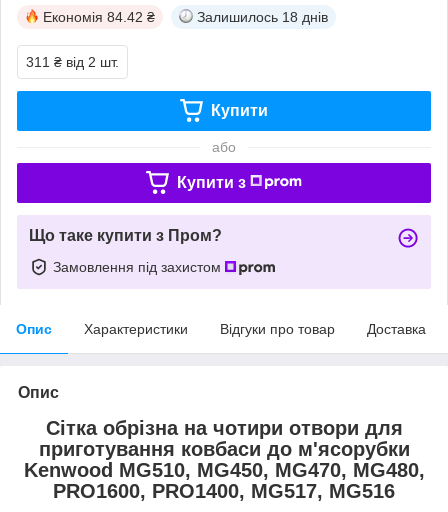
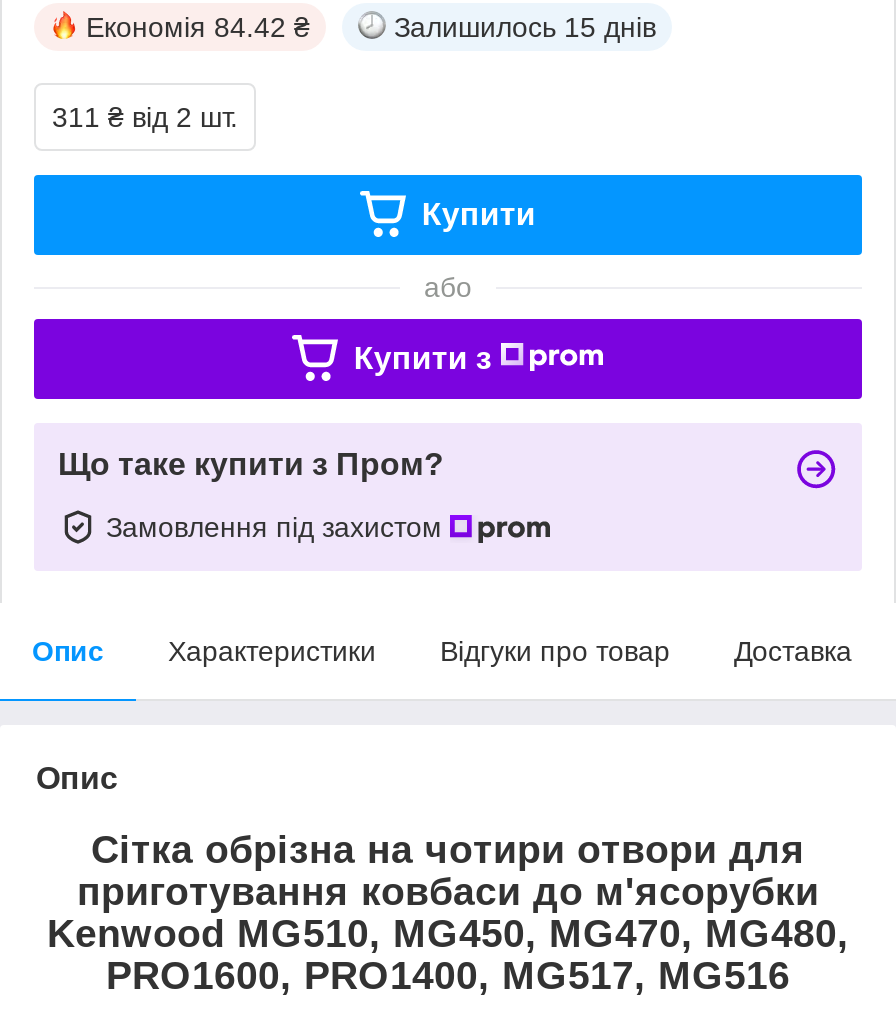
- Залишилось 18 днів
+ Залишилось 15 днів
